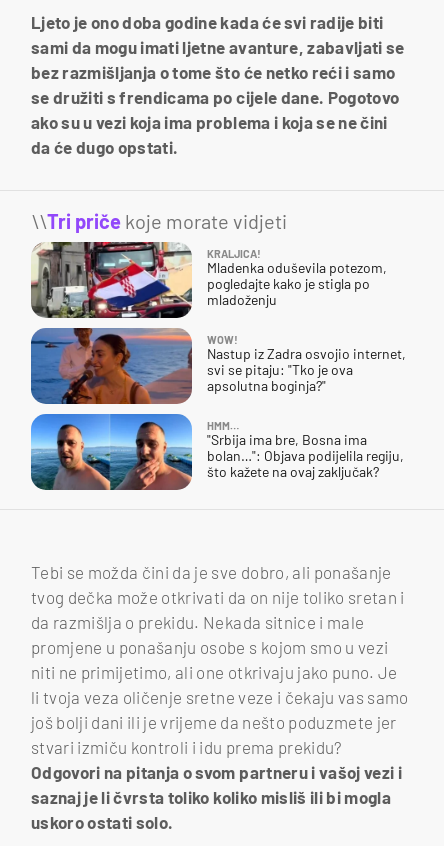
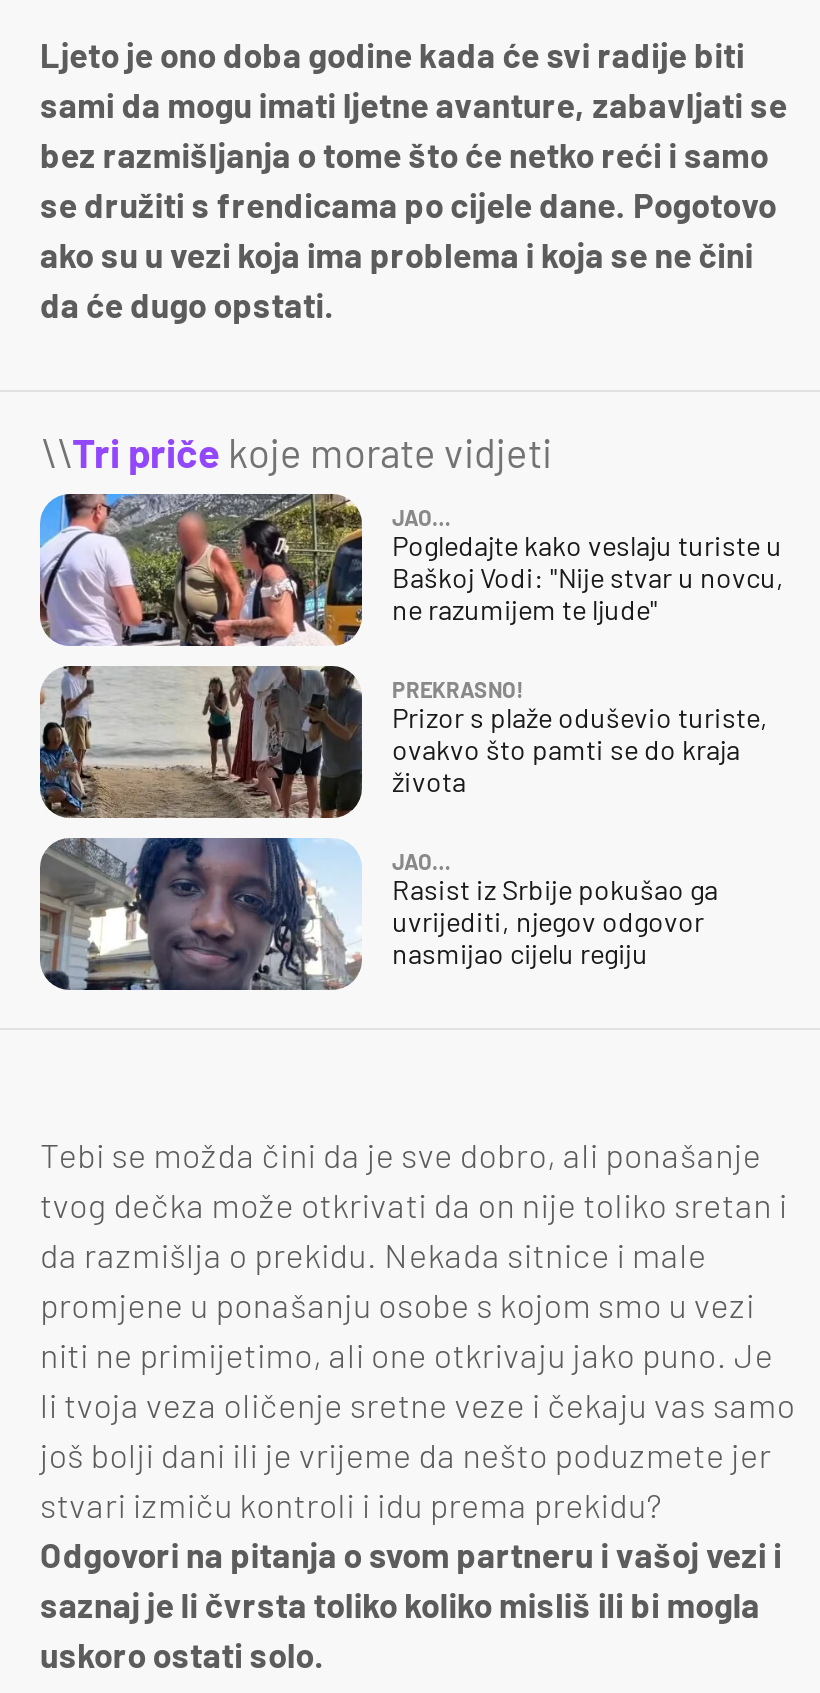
- [image]
- KRALJICA!
- Mladenka oduševila potezom,
- pogledajte kako je stigla po
- mladoženju
+ [image]
+ JAO…
+ Pogledajte kako veslaju turiste u
+ Baškoj Vodi: "Nije stvar u novcu,
+ ne razumijem te ljude"

- [image]
- WOW!
- Nastup iz Zadra osvojio internet,
- svi se pitaju: "Tko je ova
- apsolutna boginja?"
+ [image]
+ PREKRASNO!
+ Prizor s plaže oduševio turiste,
+ ovakvo što pamti se do kraja
+ života

- [image]
- HMM…
- "Srbija ima bre, Bosna ima
- bolan…": Objava podijelila regiju,
- što kažete na ovaj zaključak?
+ [image]
+ JAO…
+ Rasist iz Srbije pokušao ga
+ uvrijediti, njegov odgovor
+ nasmijao cijelu regiju
